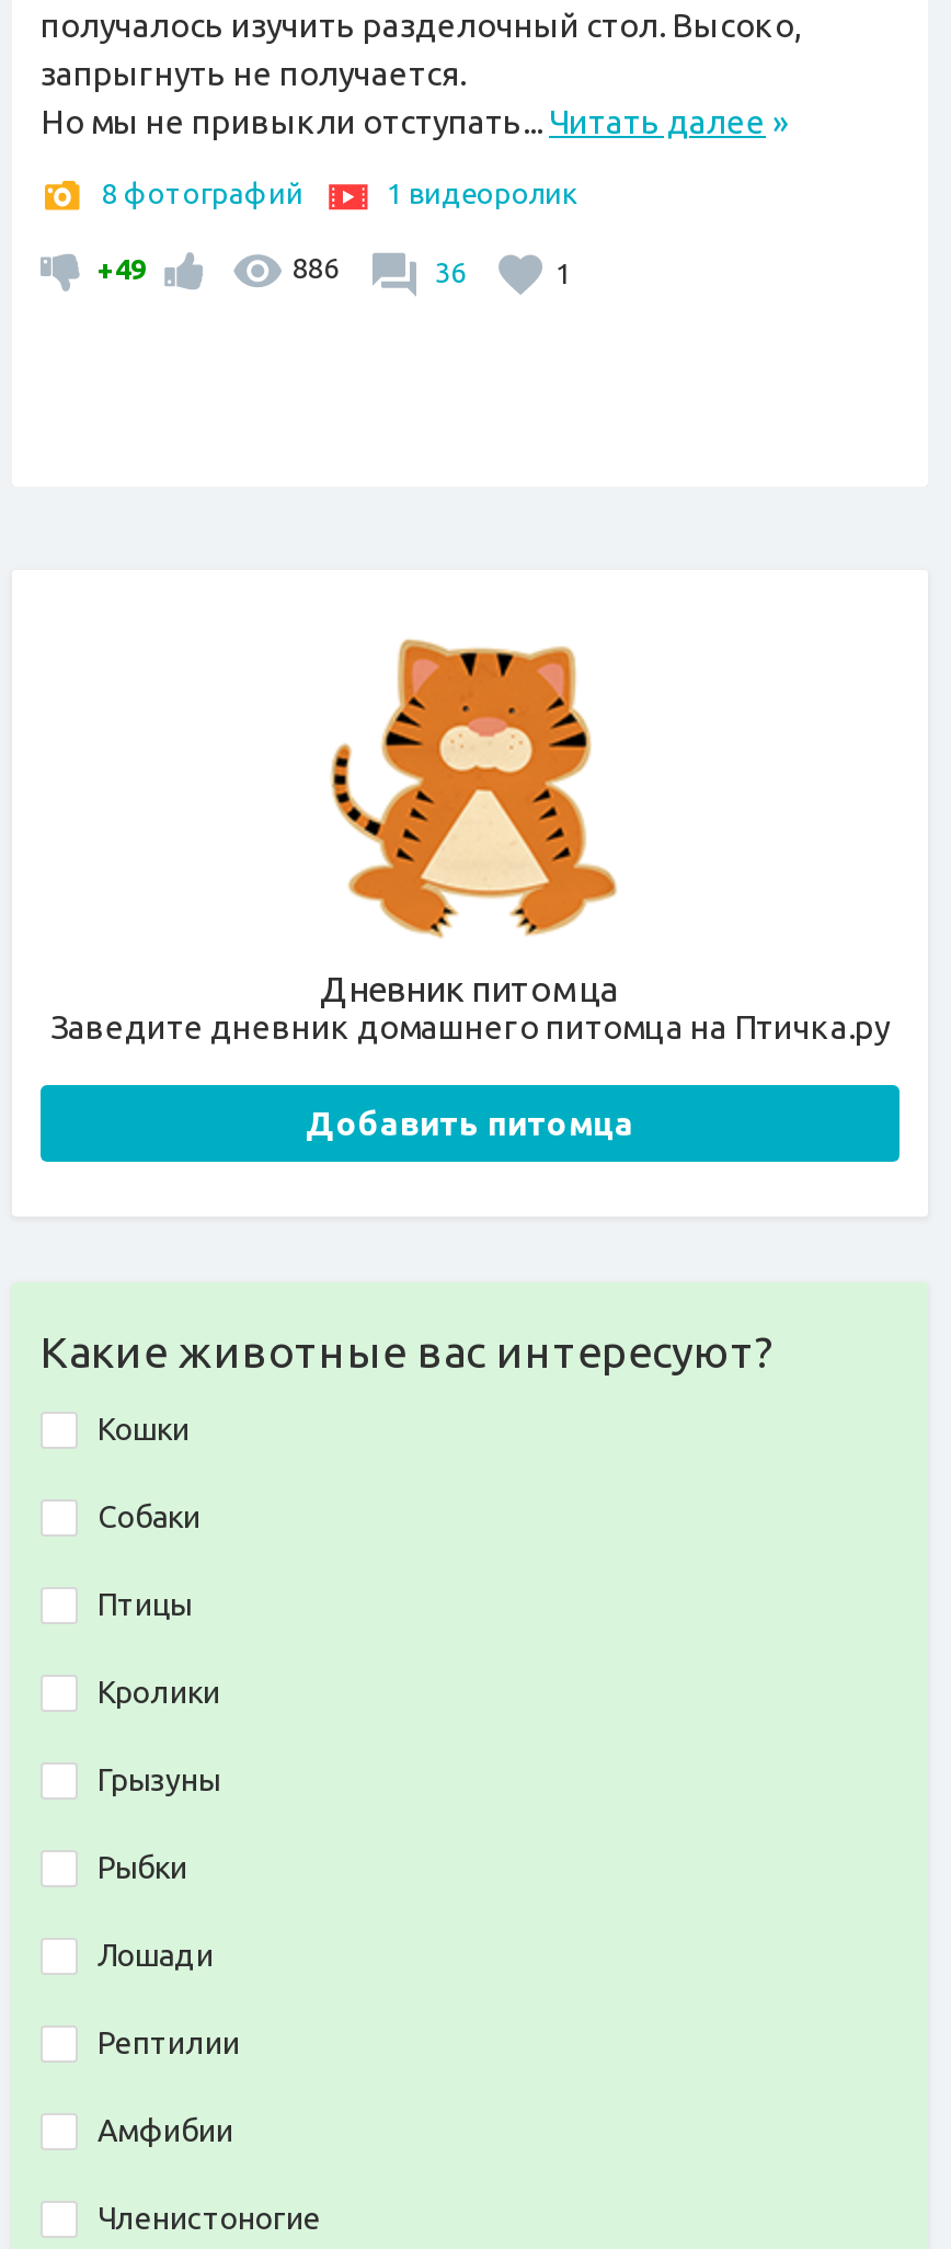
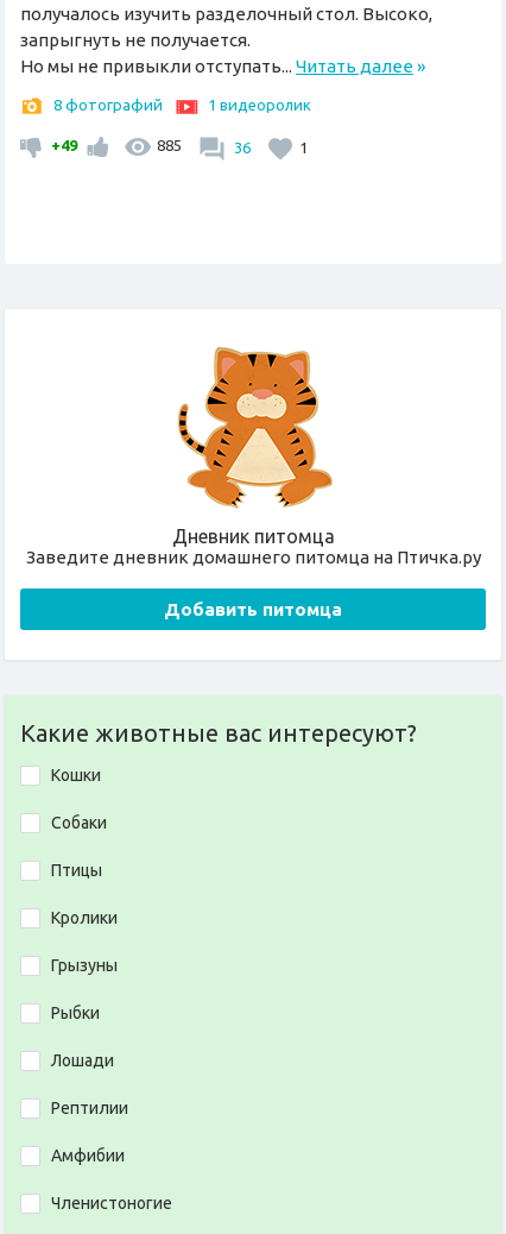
- 886
+ 885
